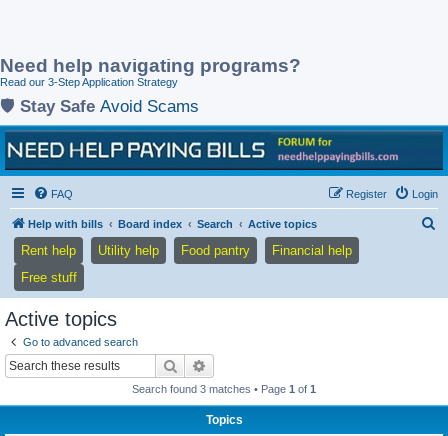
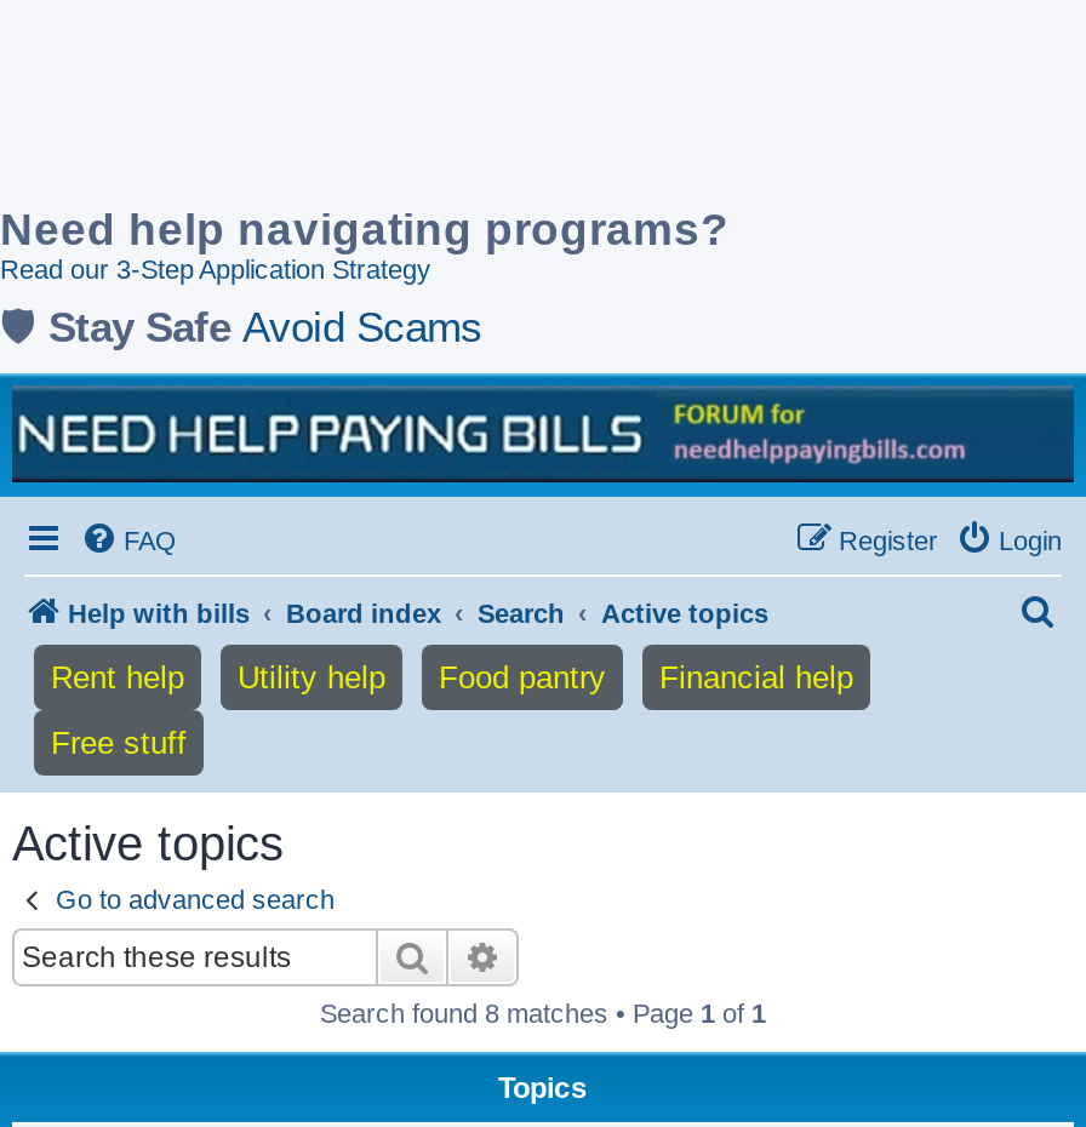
- Search found 3 matches • Page 1 of 1
+ Search found 8 matches • Page 1 of 1
